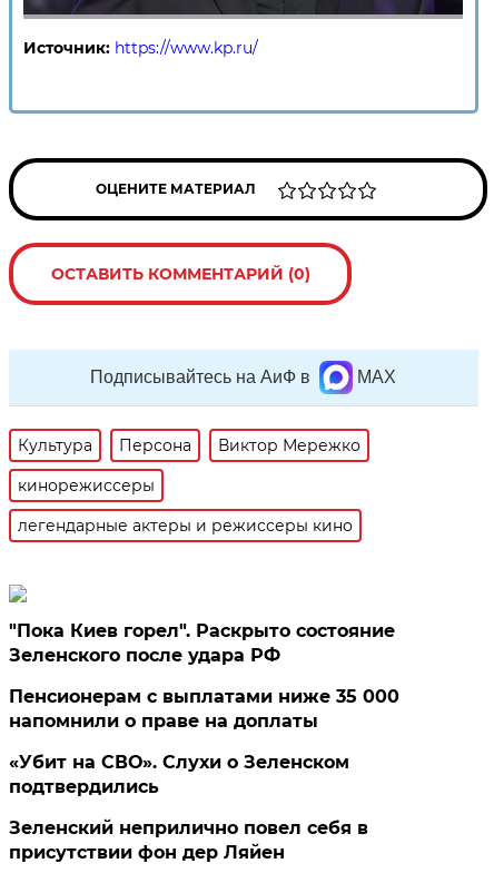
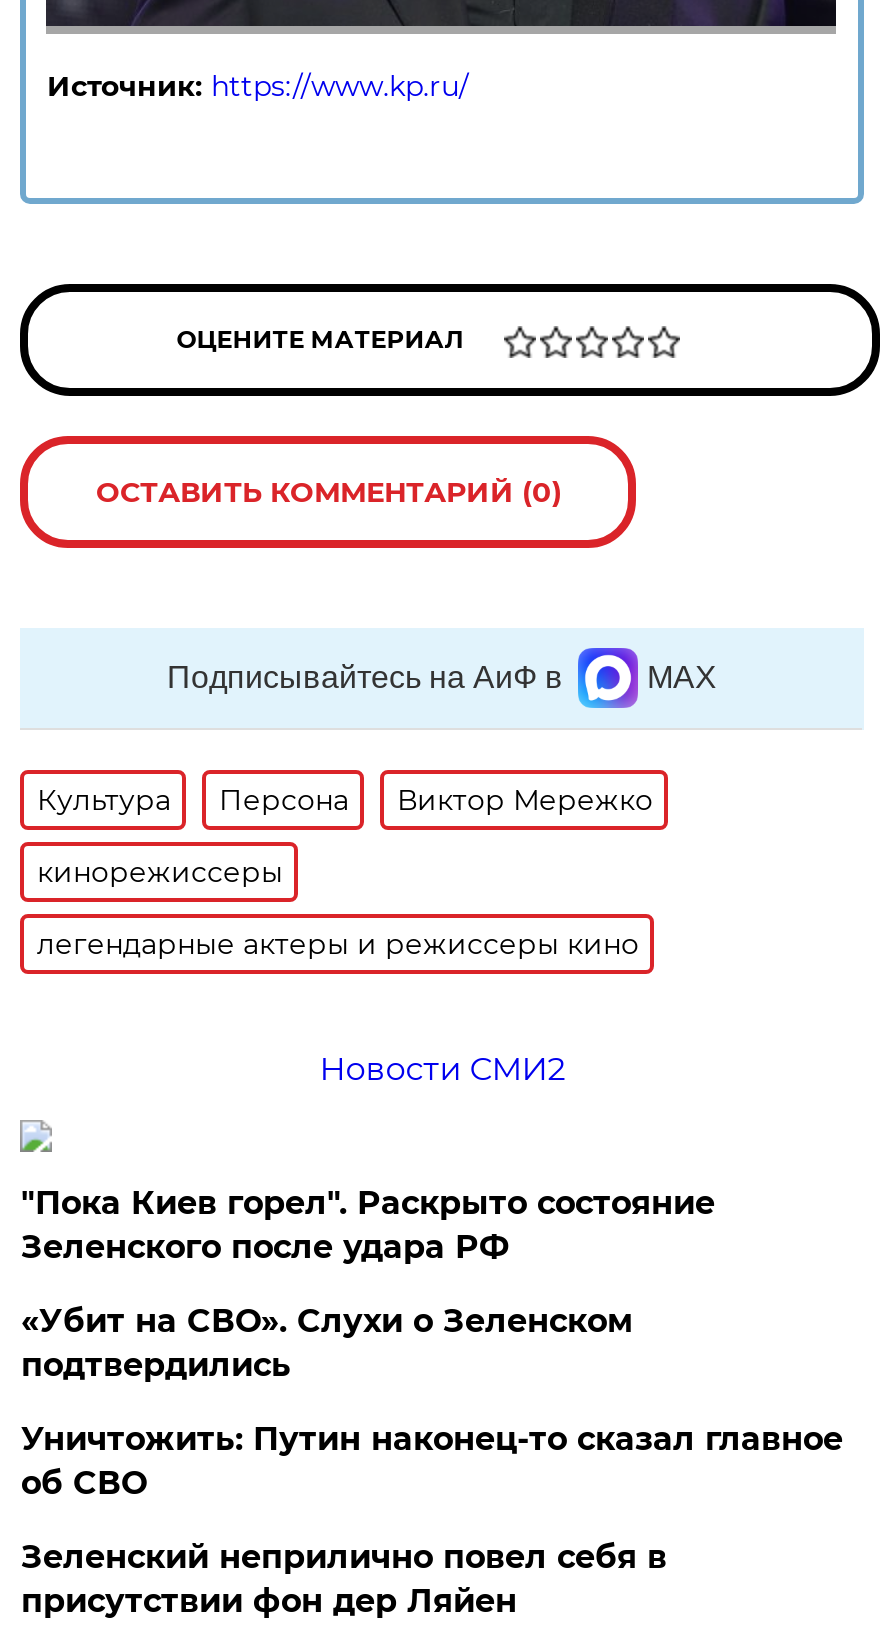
+ Новости СМИ2

- Пенсионерам с выплатами ниже 35 000
- напомнили о праве на доплаты

moved up: «Убит на СВО». Слухи о Зеленском | подтвердились

+ Уничтожить: Путин наконец-то сказал главное
+ об СВО
